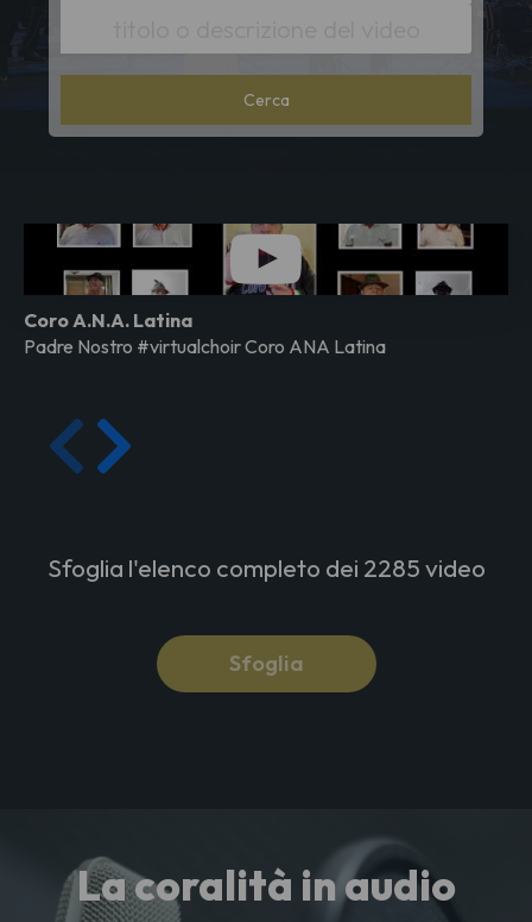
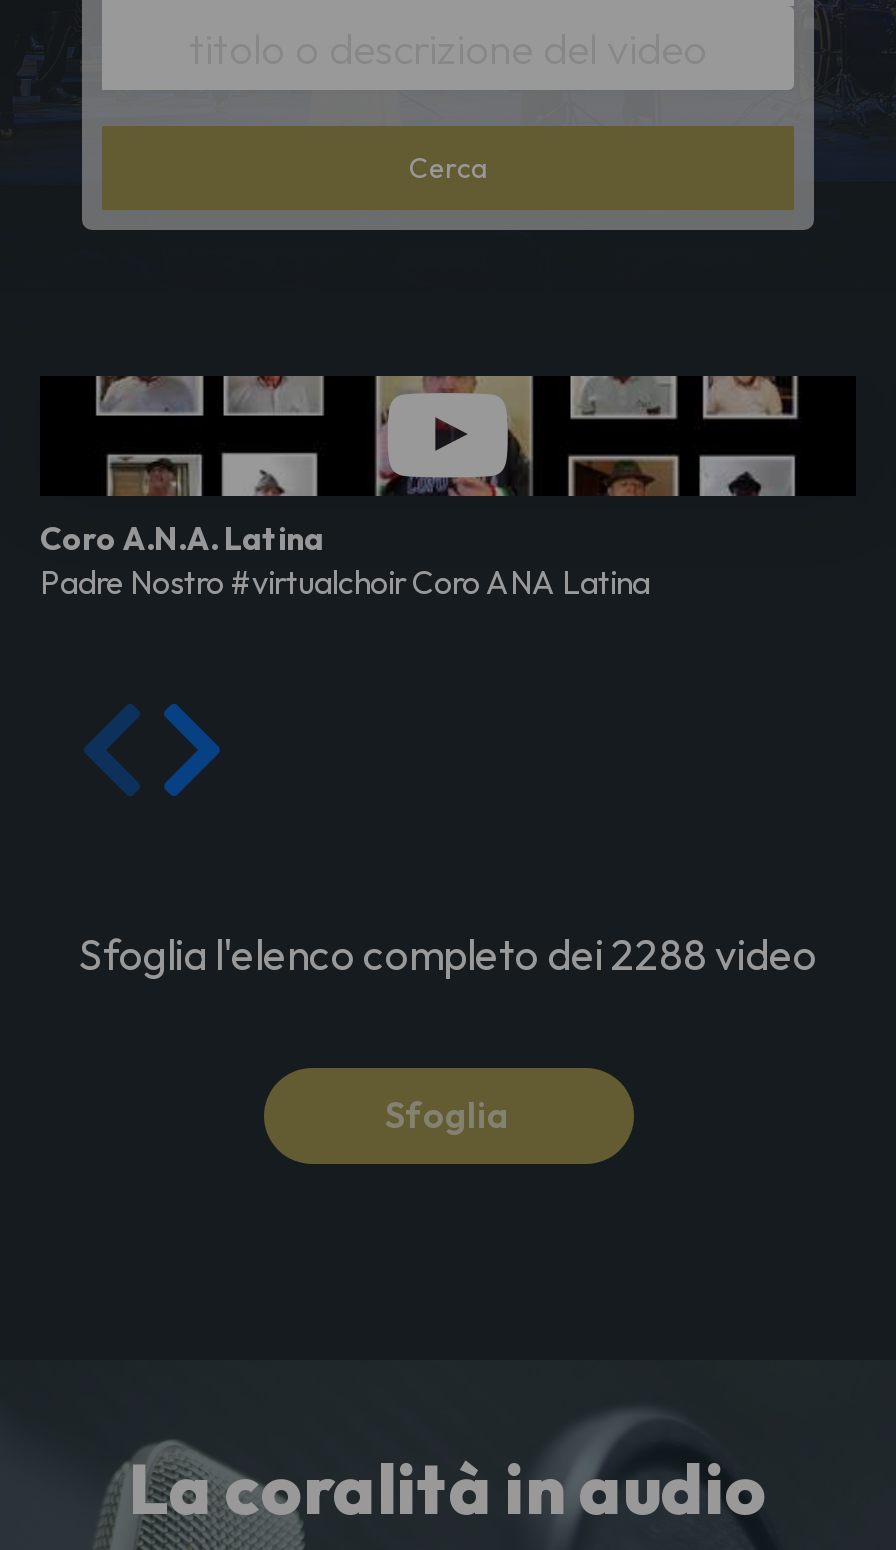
- Sfoglia l'elenco completo dei 2285 video
+ Sfoglia l'elenco completo dei 2288 video
